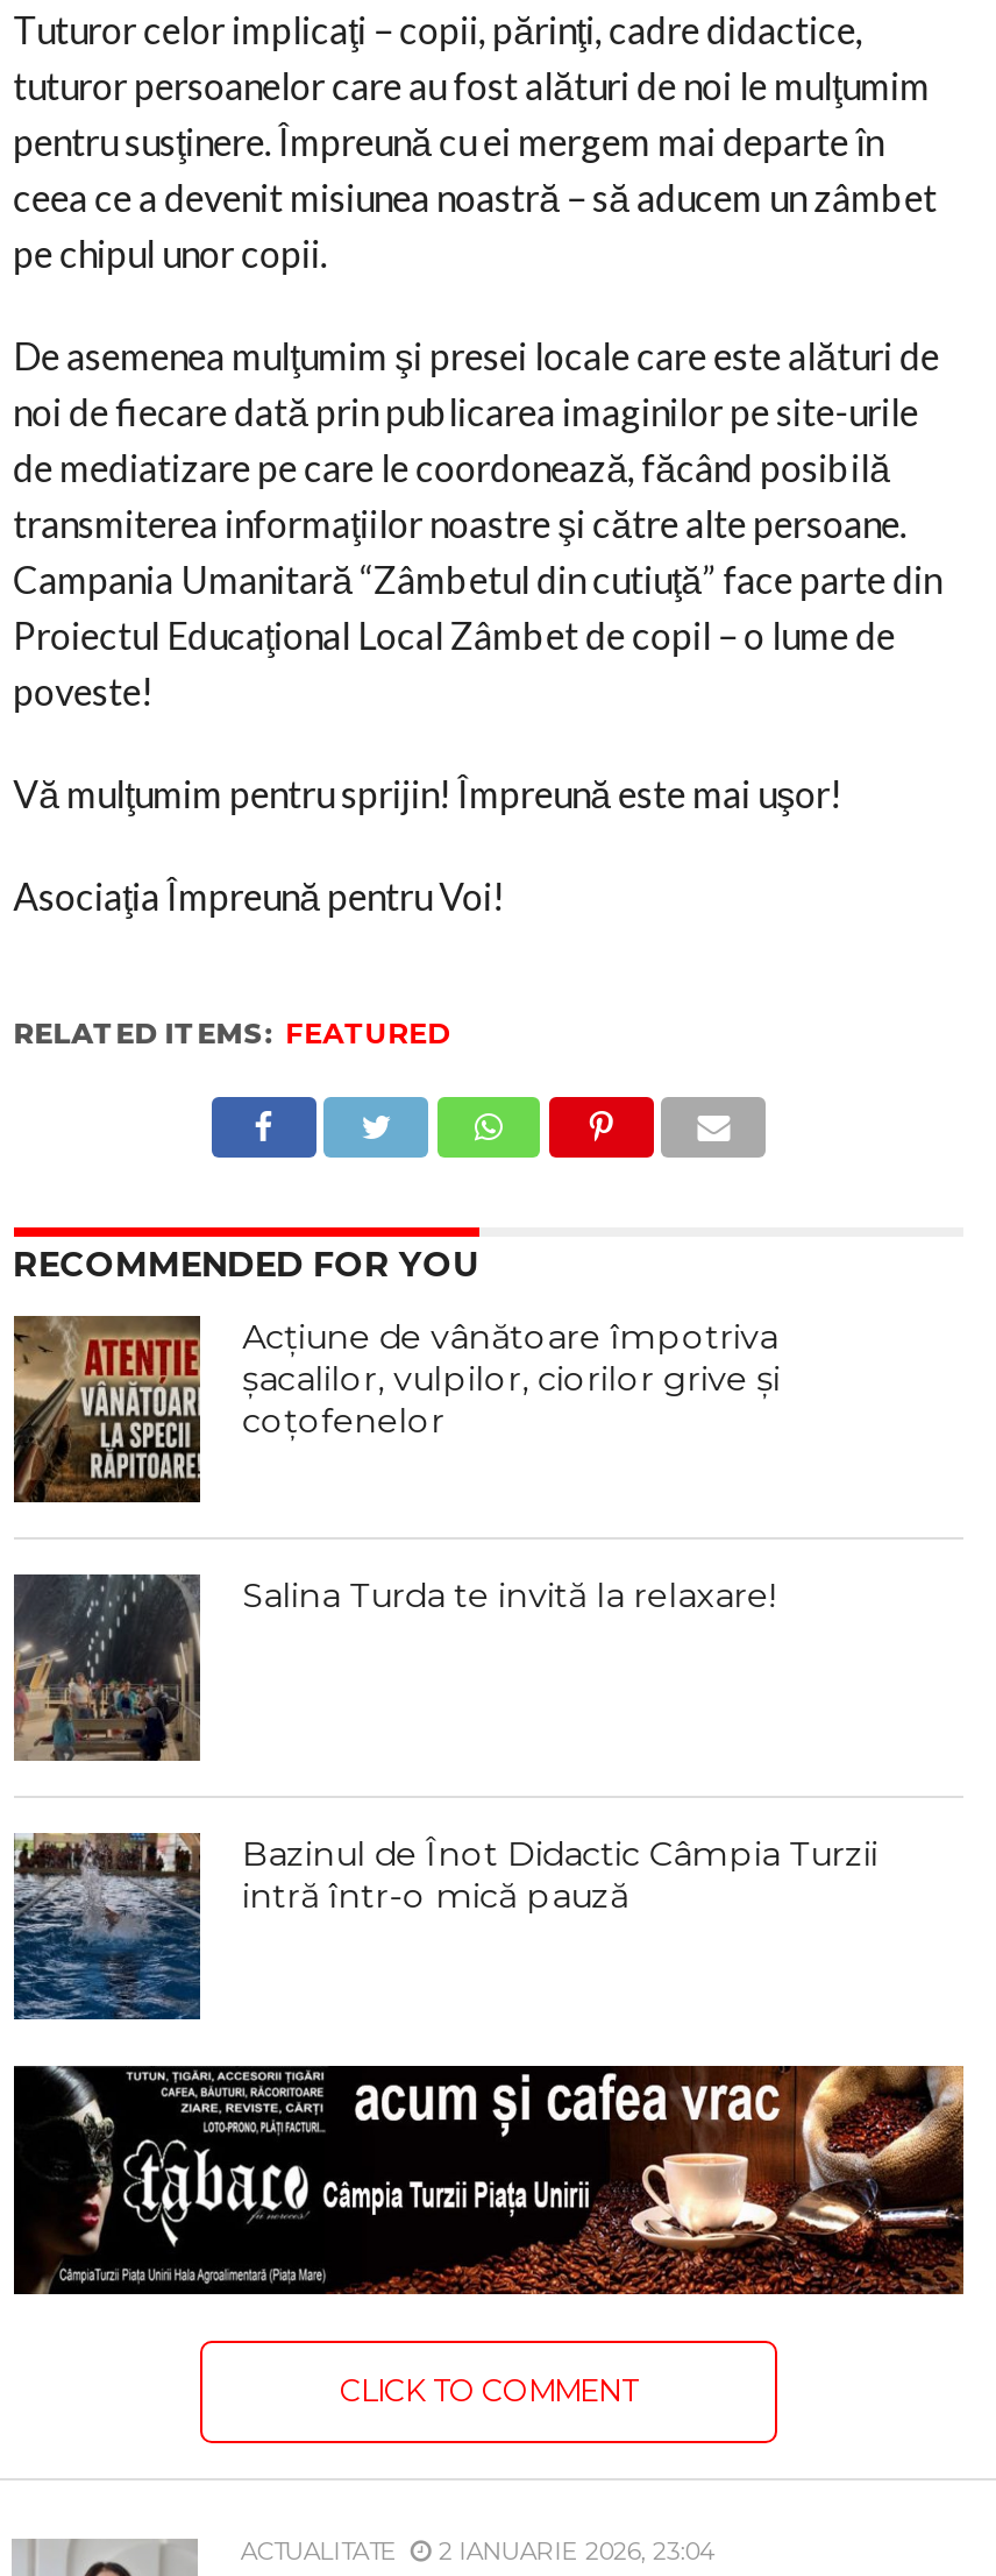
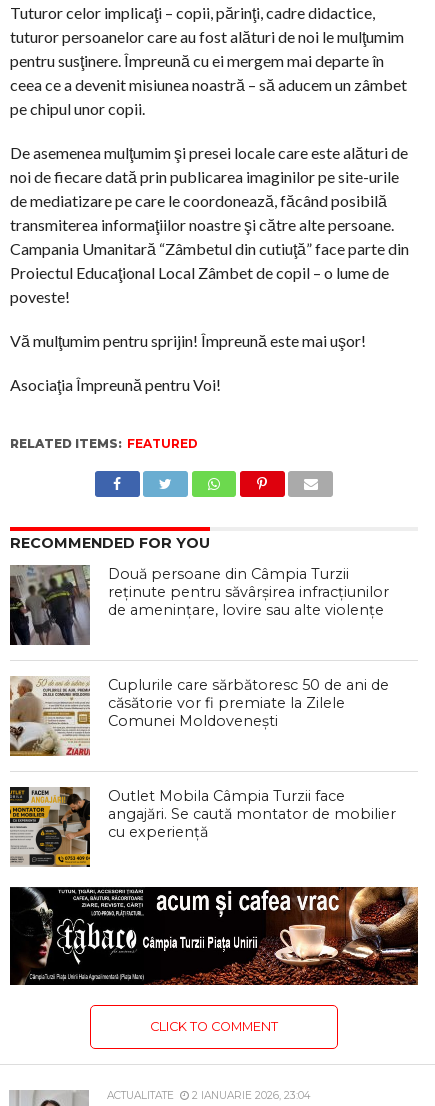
- [image]
- Acțiune de vânătoare împotriva
- șacalilor, vulpilor, ciorilor grive și
- coțofenelor
+ [image]
+ Două persoane din Câmpia Turzii
+ reținute pentru săvârșirea infracțiunilor
+ de amenințare, lovire sau alte violențe

- [image]
- Salina Turda te invită la relaxare!
+ [image]
+ Cuplurile care sărbătoresc 50 de ani de
+ căsătorie vor fi premiate la Zilele
+ Comunei Moldovenești

- [image]
- Bazinul de Înot Didactic Câmpia Turzii
- intră într-o mică pauză
+ [image]
+ Outlet Mobila Câmpia Turzii face
+ angajări. Se caută montator de mobilier
+ cu experiență
